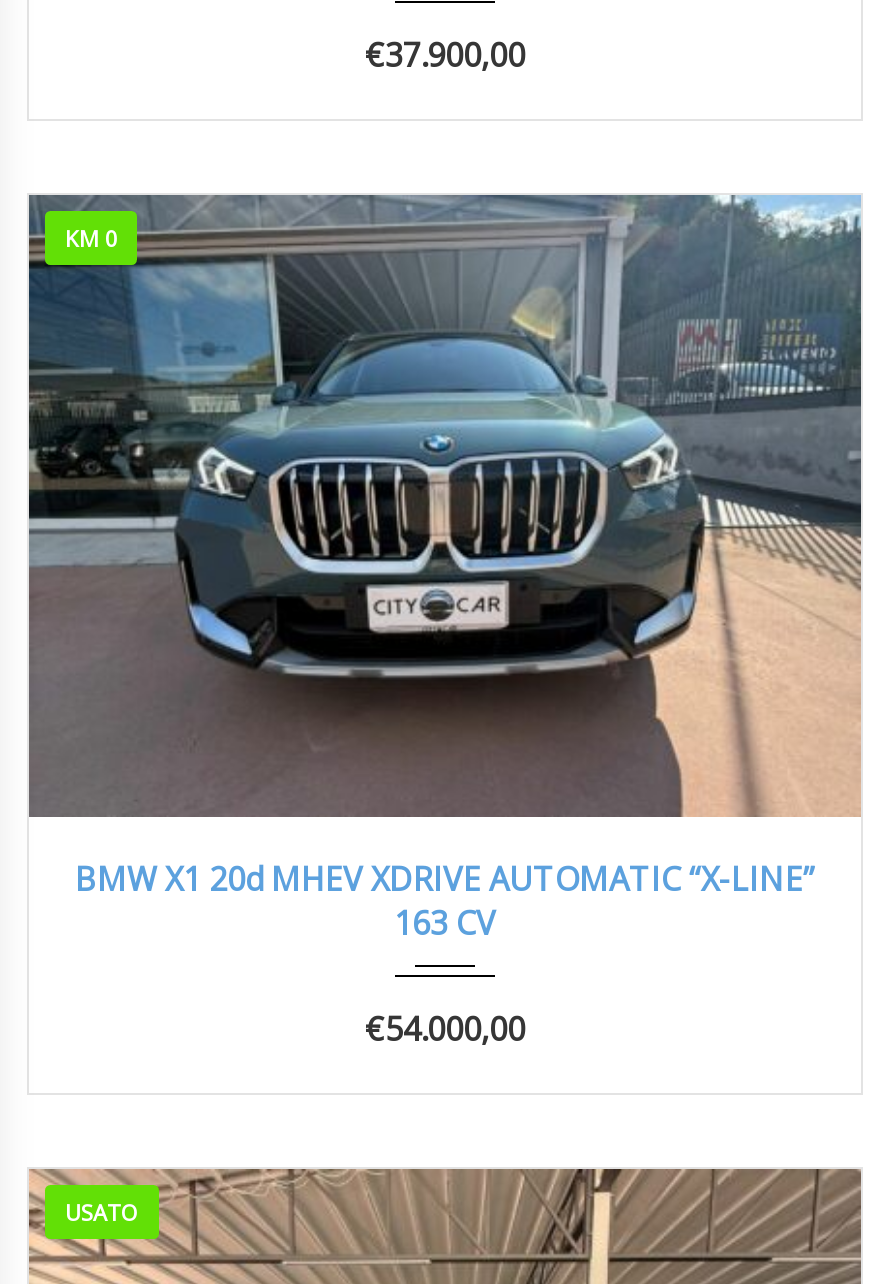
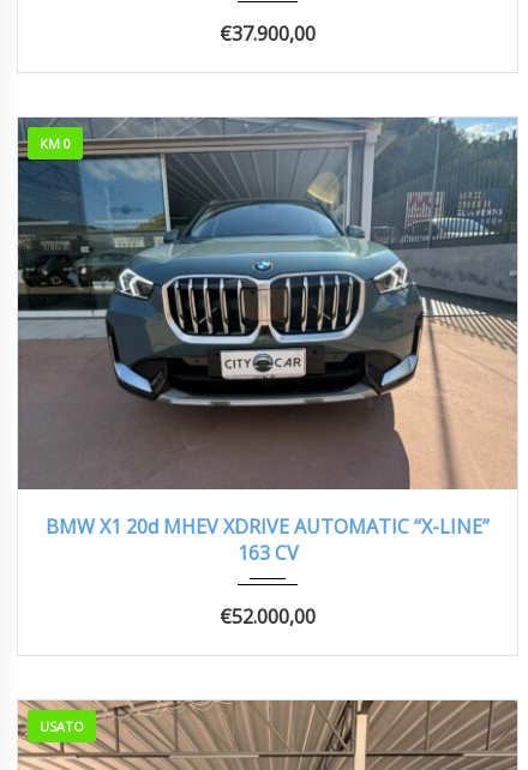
- €54.000,00
+ €52.000,00
